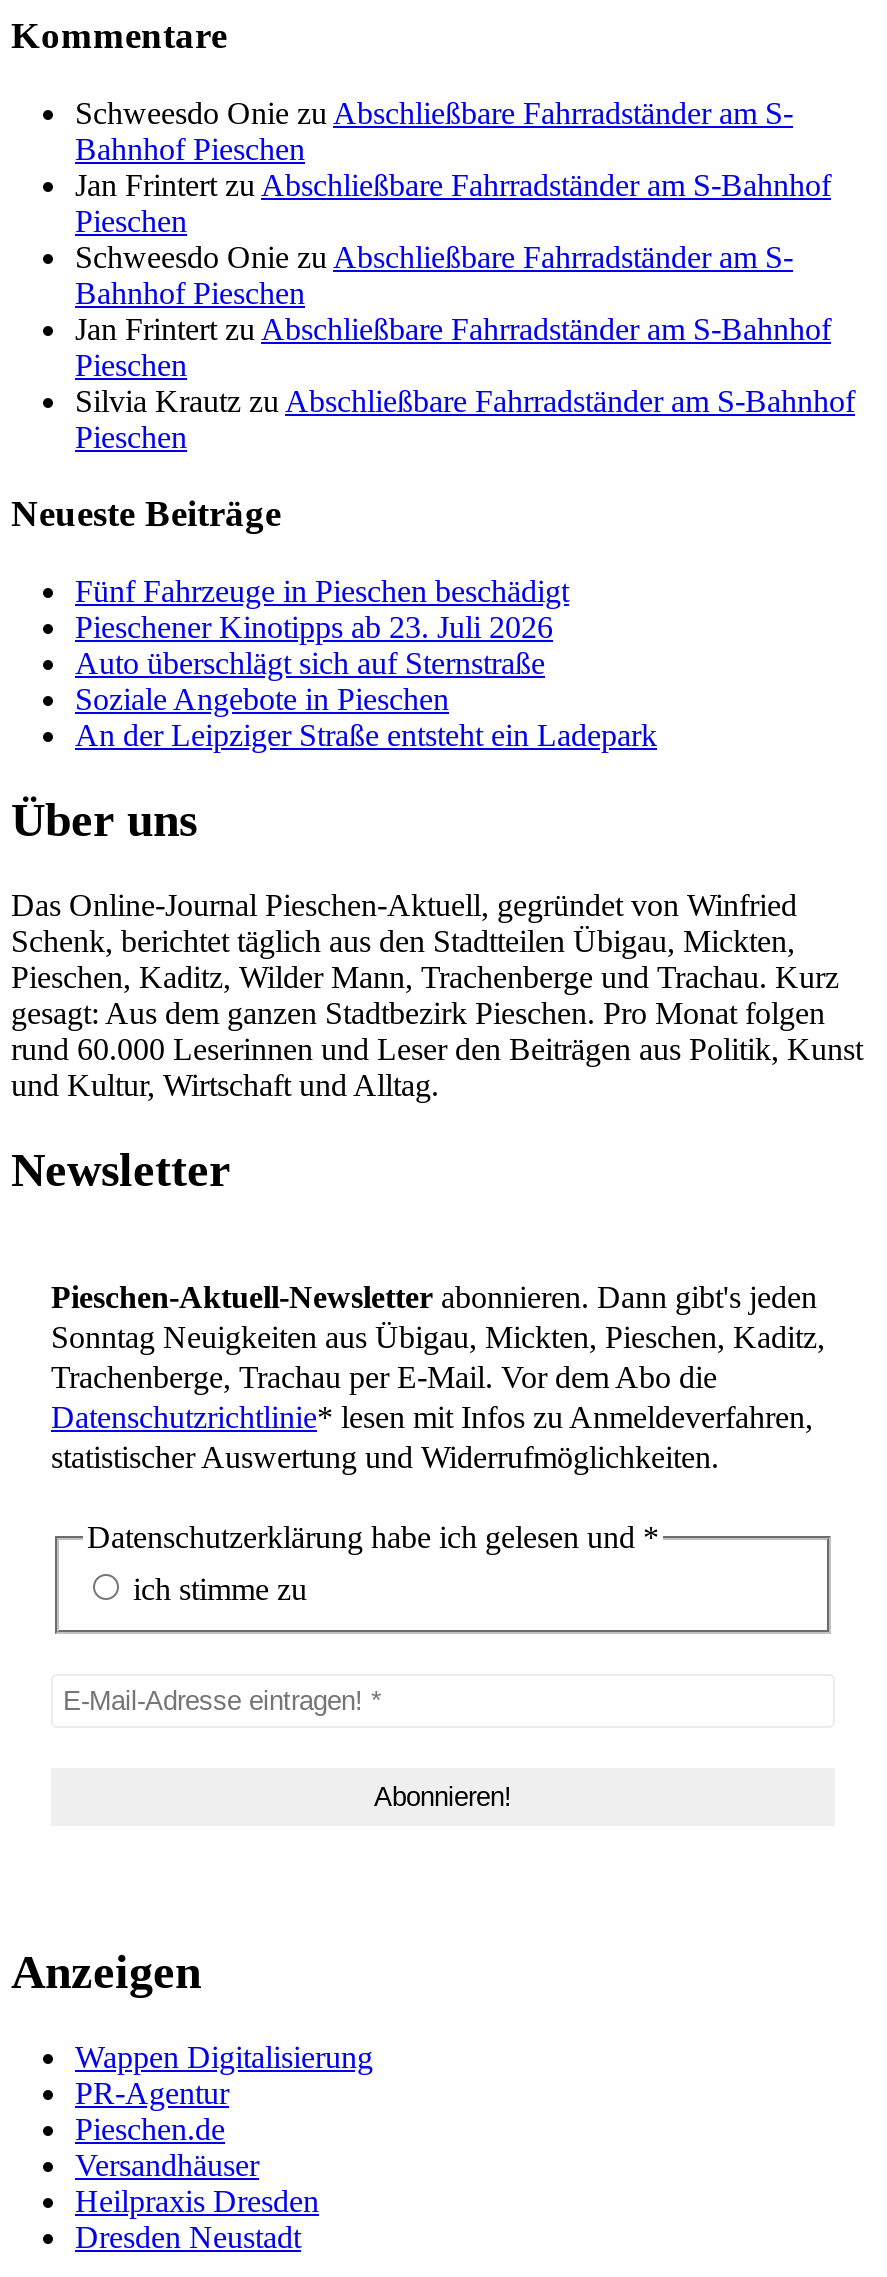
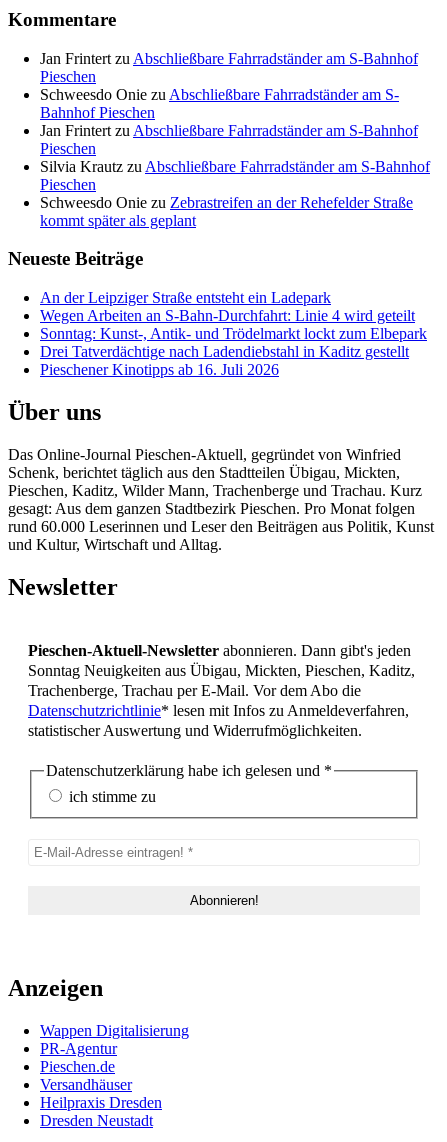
- Schweesdo Onie zu Abschließbare Fahrradständer am S-
- Bahnhof Pieschen

moved up: Jan Frintert zu Abschließbare Fahrradständer am S-Bahnhof | Pieschen | Schweesdo Onie zu Abschließbare Fahrradständer am S- | Bahnhof Pieschen | Jan Frintert zu Abschließbare Fahrradständer am S-Bahnhof | Pieschen | Silvia Krautz zu Abschließbare Fahrradständer am S-Bahnhof | Pieschen

+ Schweesdo Onie zu Zebrastreifen an der Rehefelder Straße
+ kommt später als geplant

- Fünf Fahrzeuge in Pieschen beschädigt
- Pieschener Kinotipps ab 23. Juli 2026
- Auto überschlägt sich auf Sternstraße
- Soziale Angebote in Pieschen

moved up: An der Leipziger Straße entsteht ein Ladepark

+ Wegen Arbeiten an S-Bahn-Durchfahrt: Linie 4 wird geteilt
+ Sonntag: Kunst-, Antik- und Trödelmarkt lockt zum Elbepark
+ Drei Tatverdächtige nach Ladendiebstahl in Kaditz gestellt
+ Pieschener Kinotipps ab 16. Juli 2026
